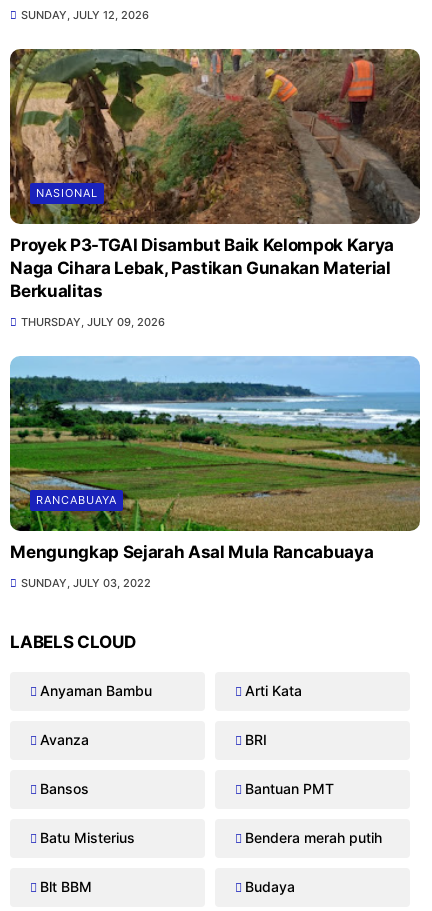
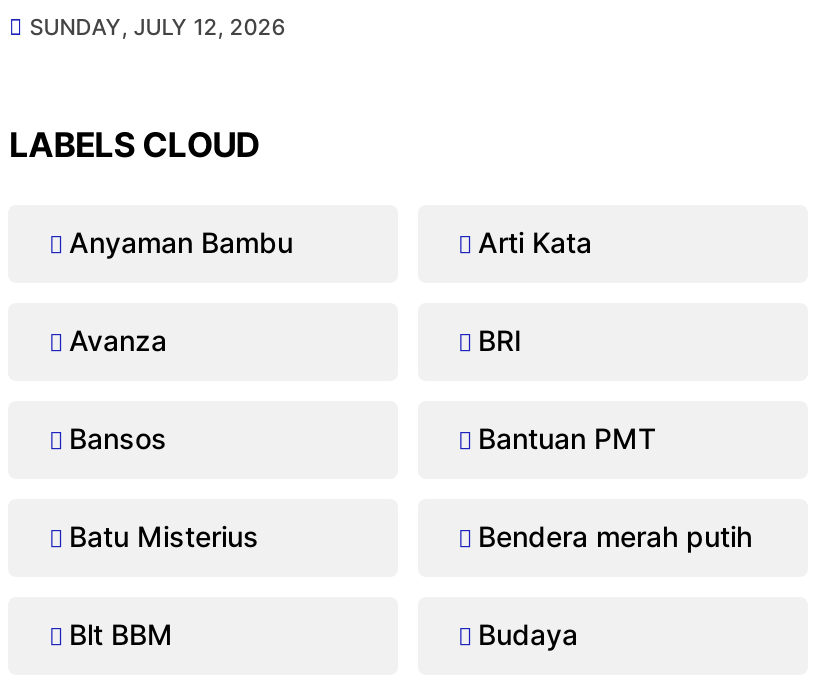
- [image]
- NASIONAL
- Proyek P3-TGAI Disambut Baik Kelompok Karya
- Naga Cihara Lebak, Pastikan Gunakan Material
- Berkualitas
- THURSDAY, JULY 09, 2026

- [image]
- RANCABUAYA
- Mengungkap Sejarah Asal Mula Rancabuaya
- SUNDAY, JULY 03, 2022
